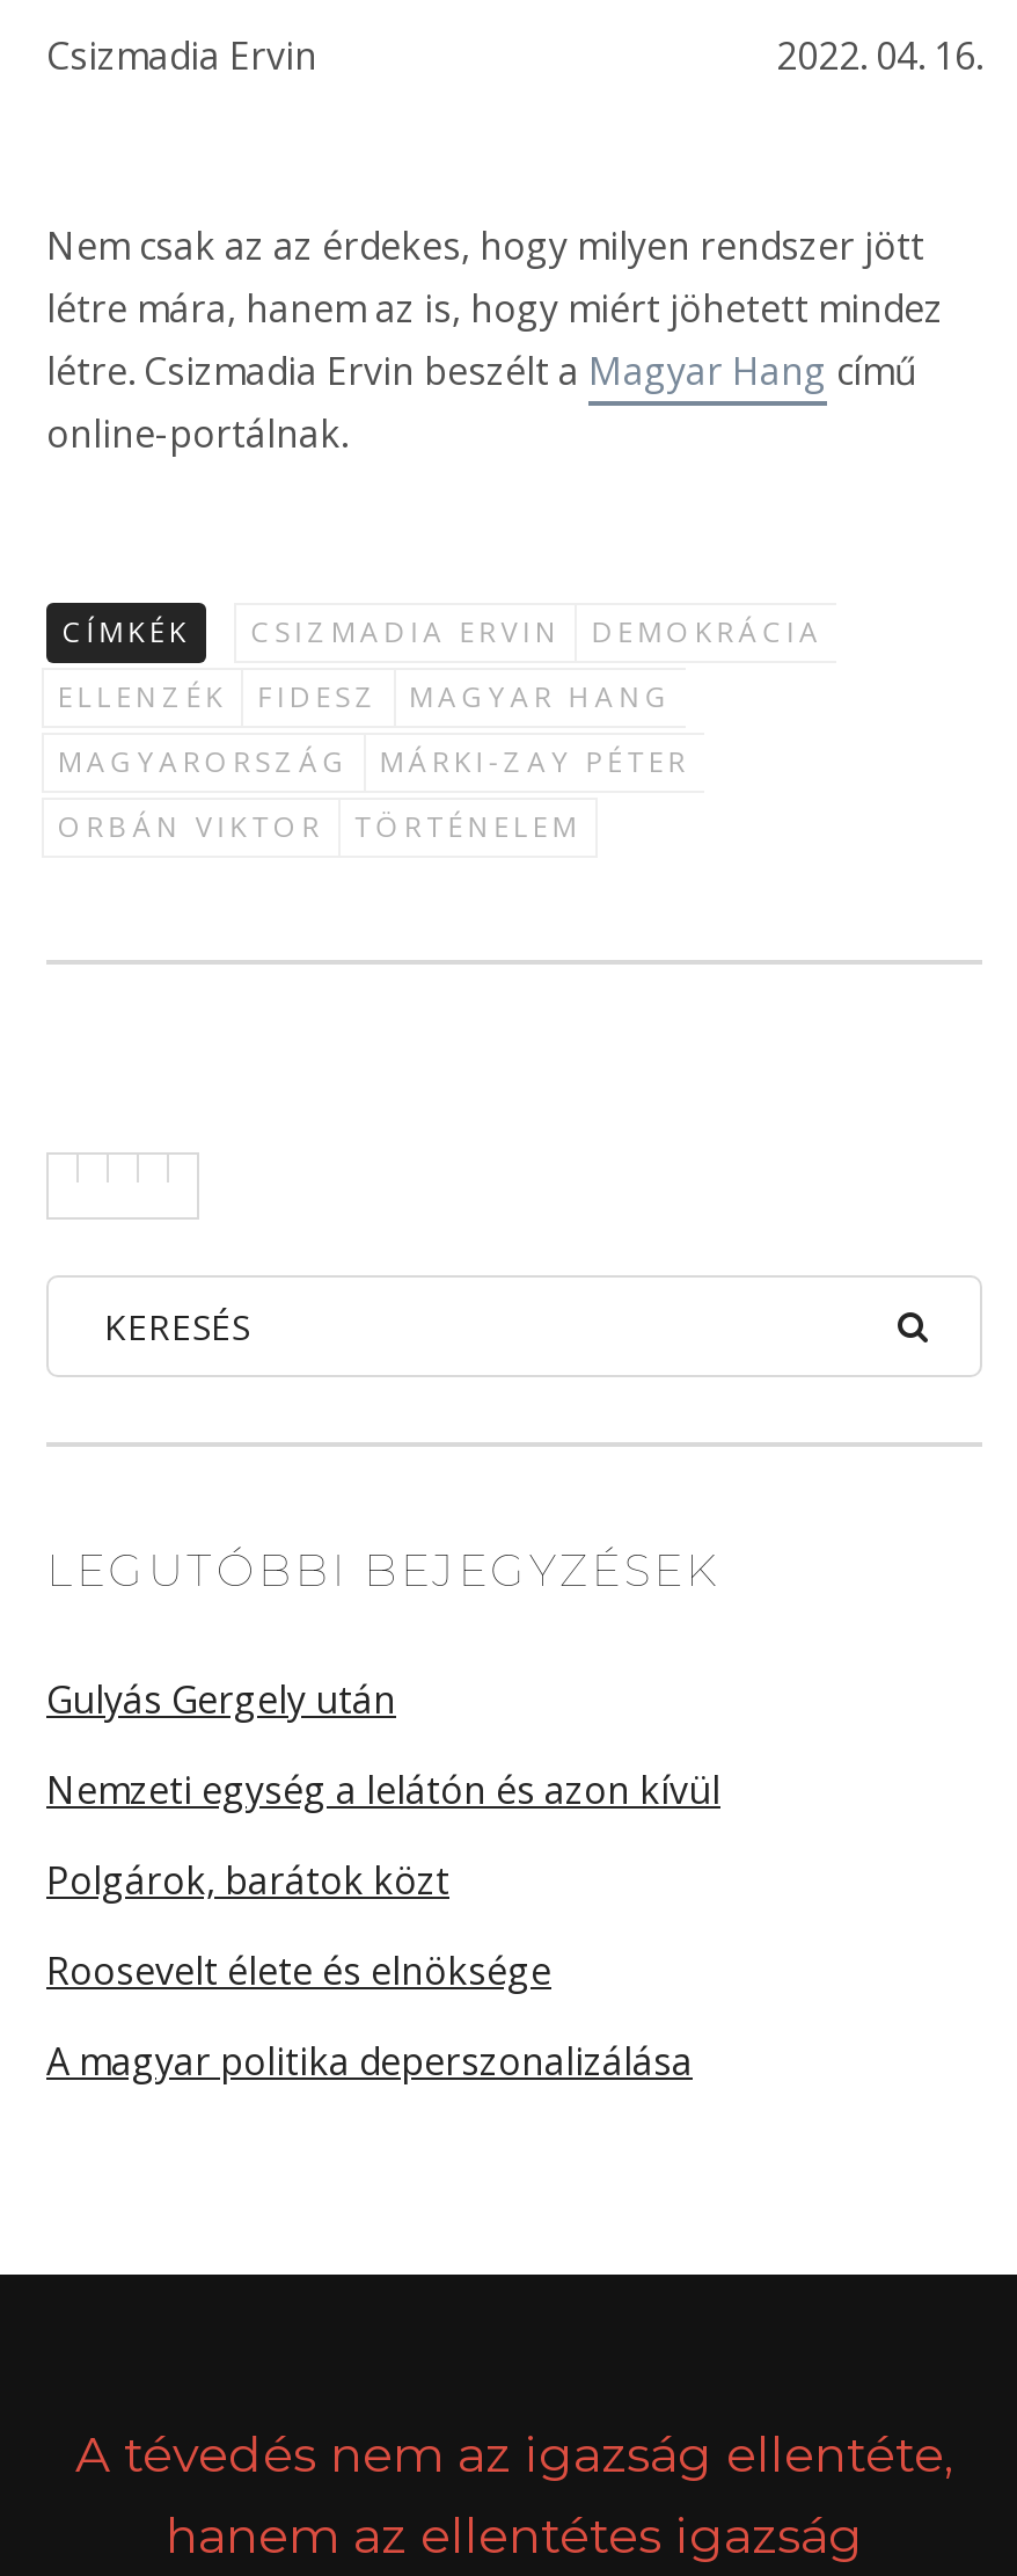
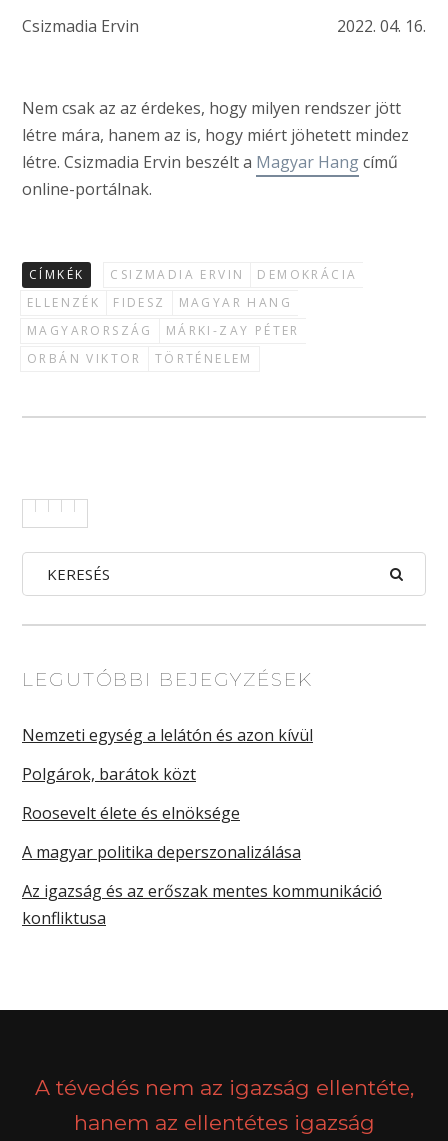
- Gulyás Gergely után

moved up: Nemzeti egység a lelátón és azon kívül | Polgárok, barátok közt | Roosevelt élete és elnöksége | A magyar politika deperszonalizálása

+ Az igazság és az erőszak mentes kommunikáció
+ konfliktusa
